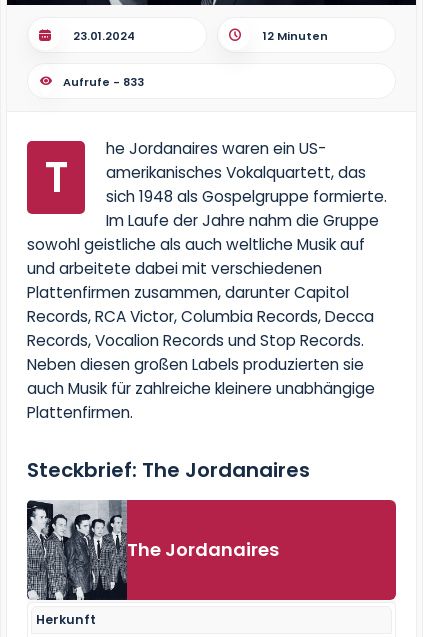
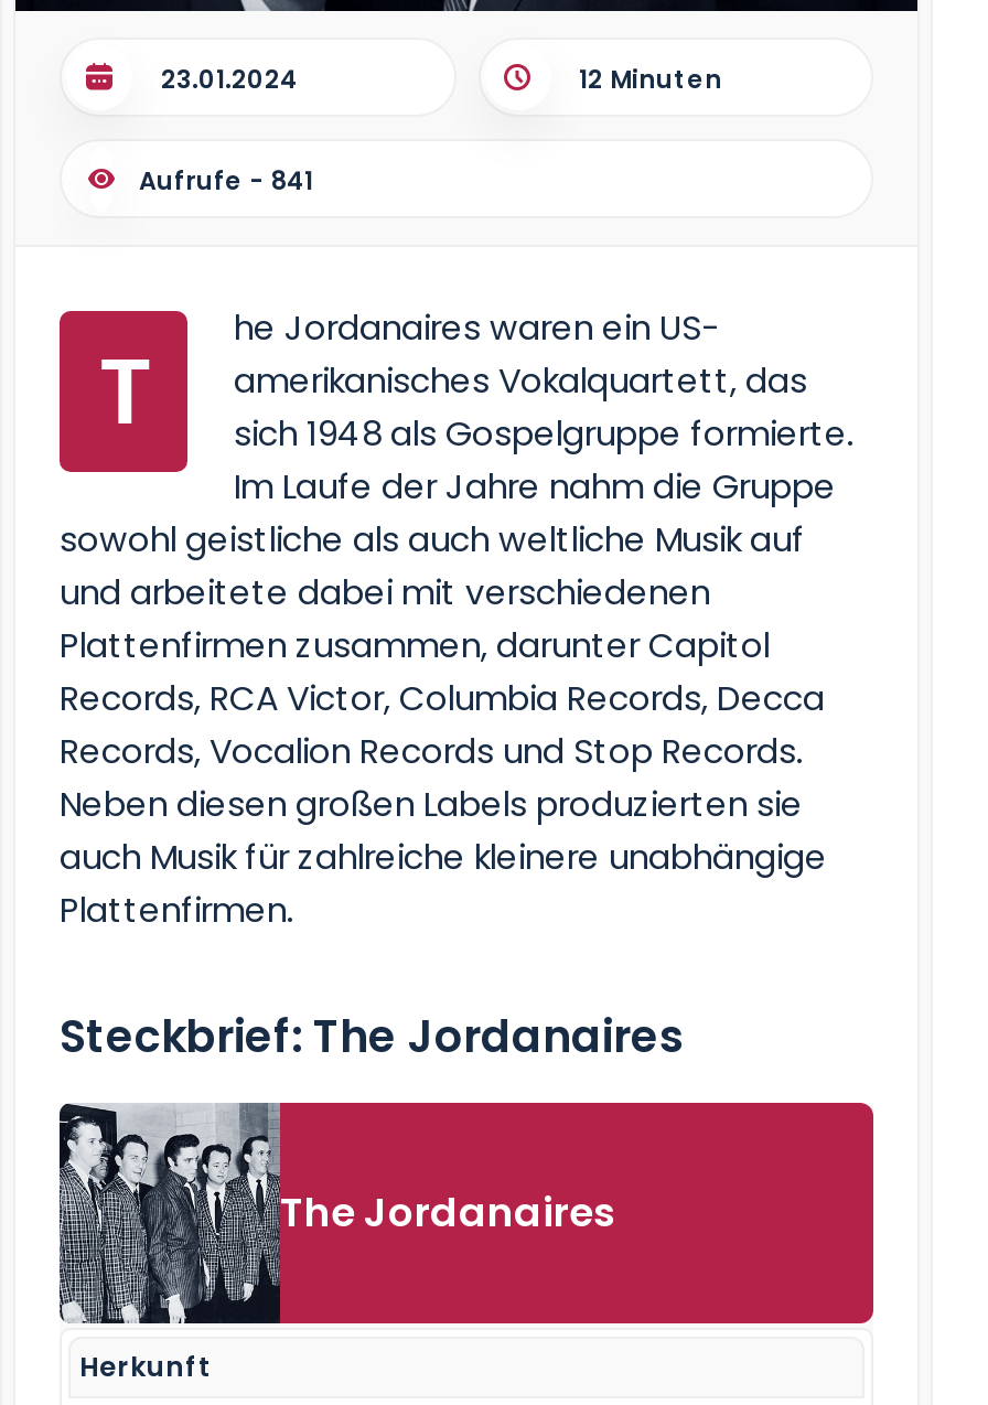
- Aufrufe - 833
+ Aufrufe - 841
